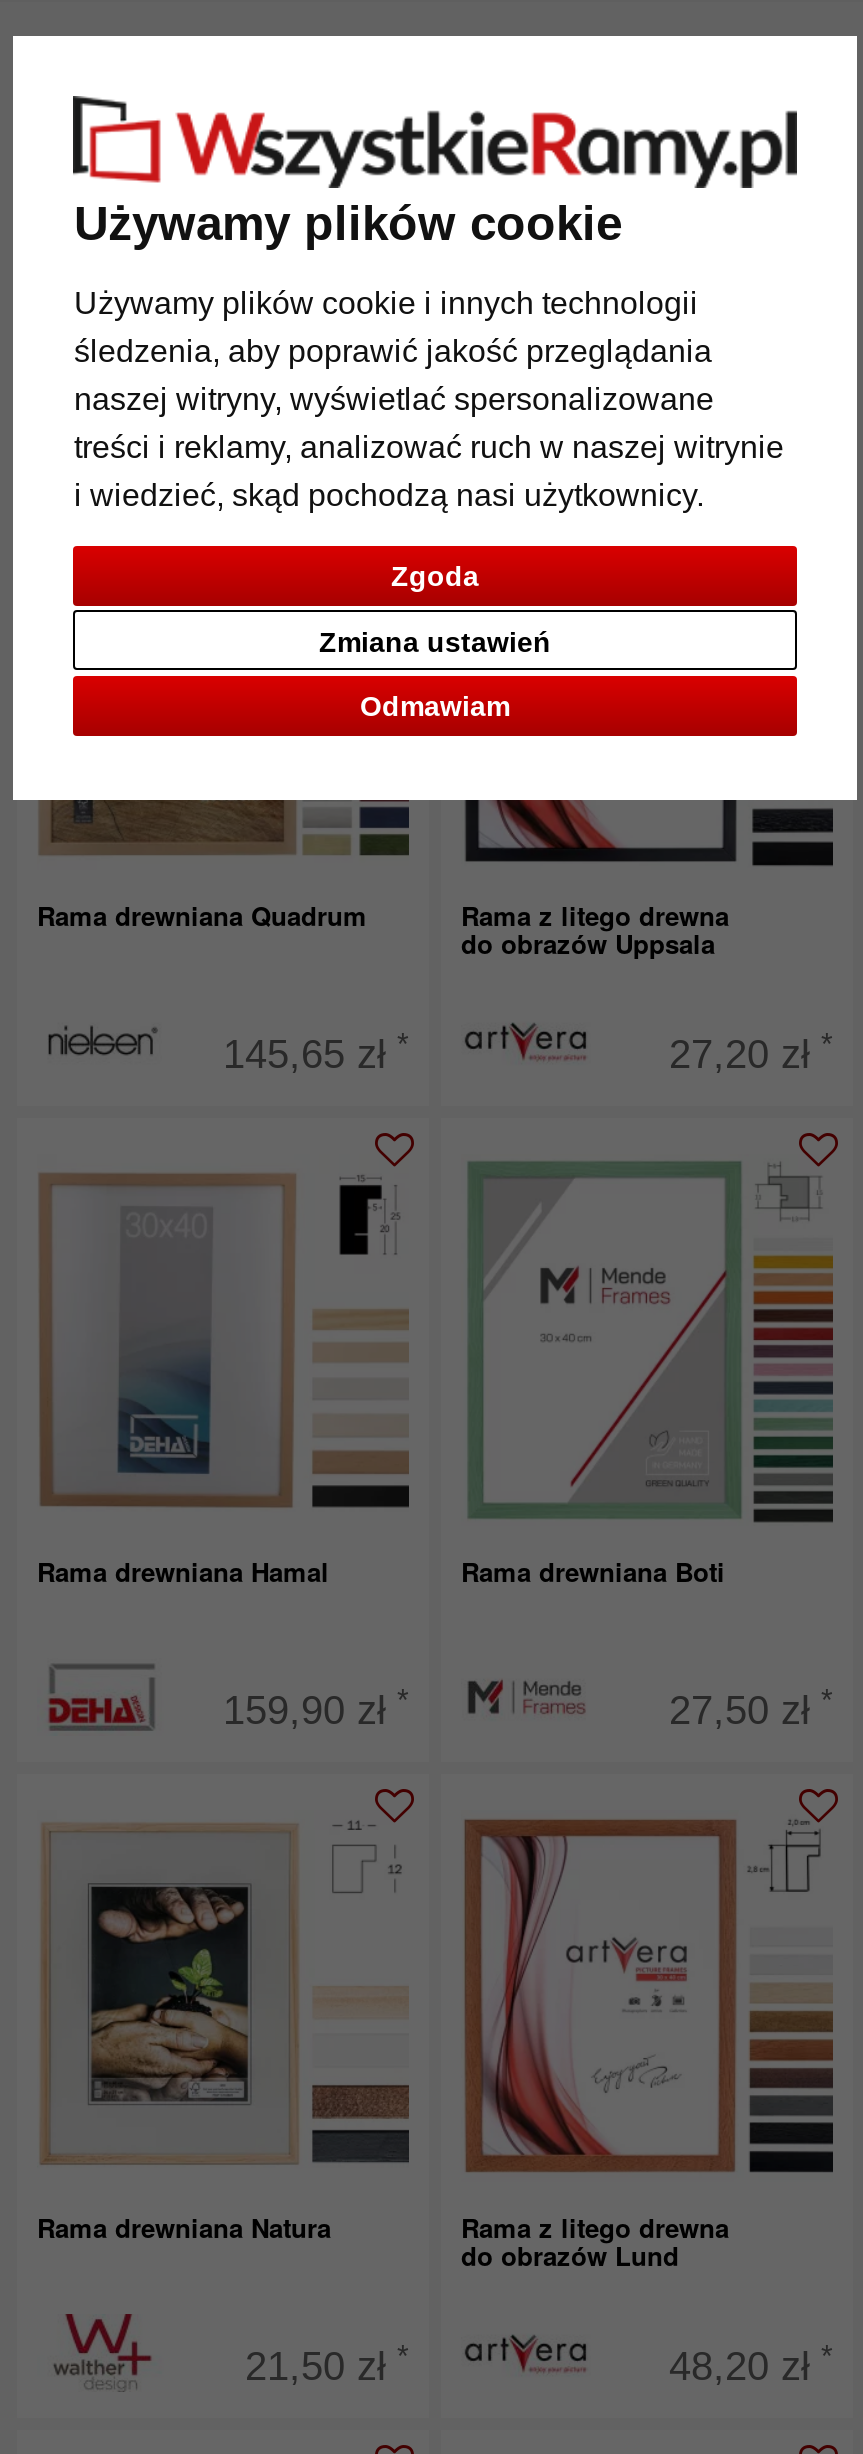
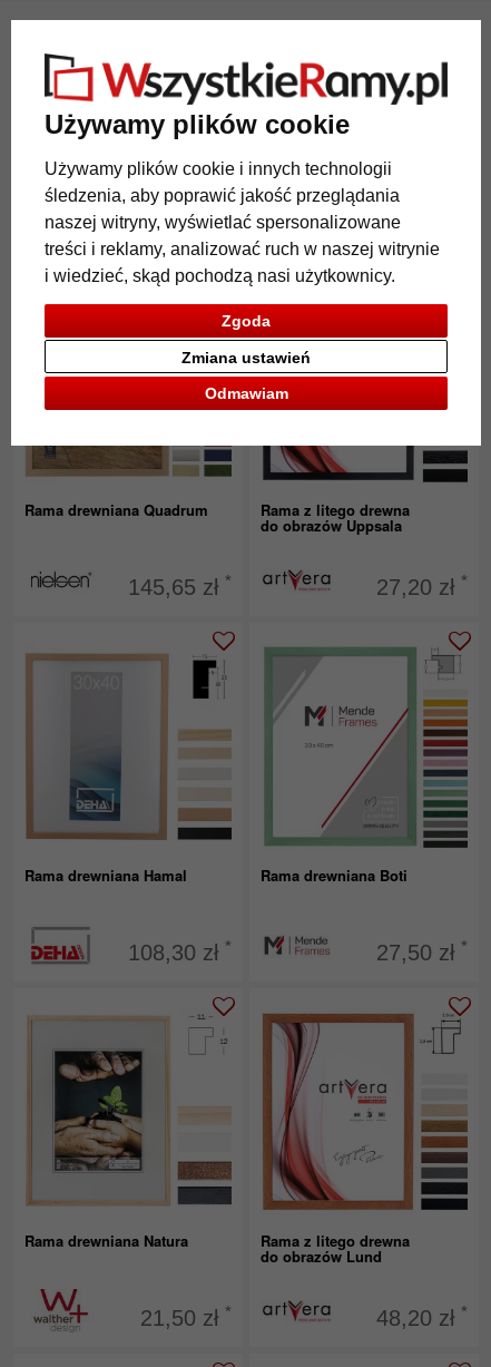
- 159,90 zł *
+ 108,30 zł *
